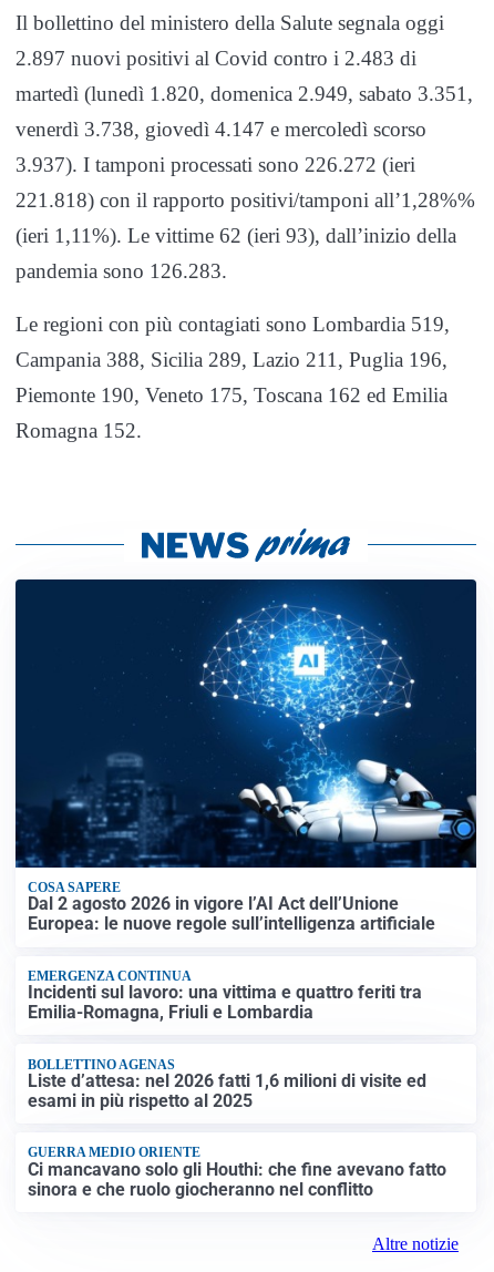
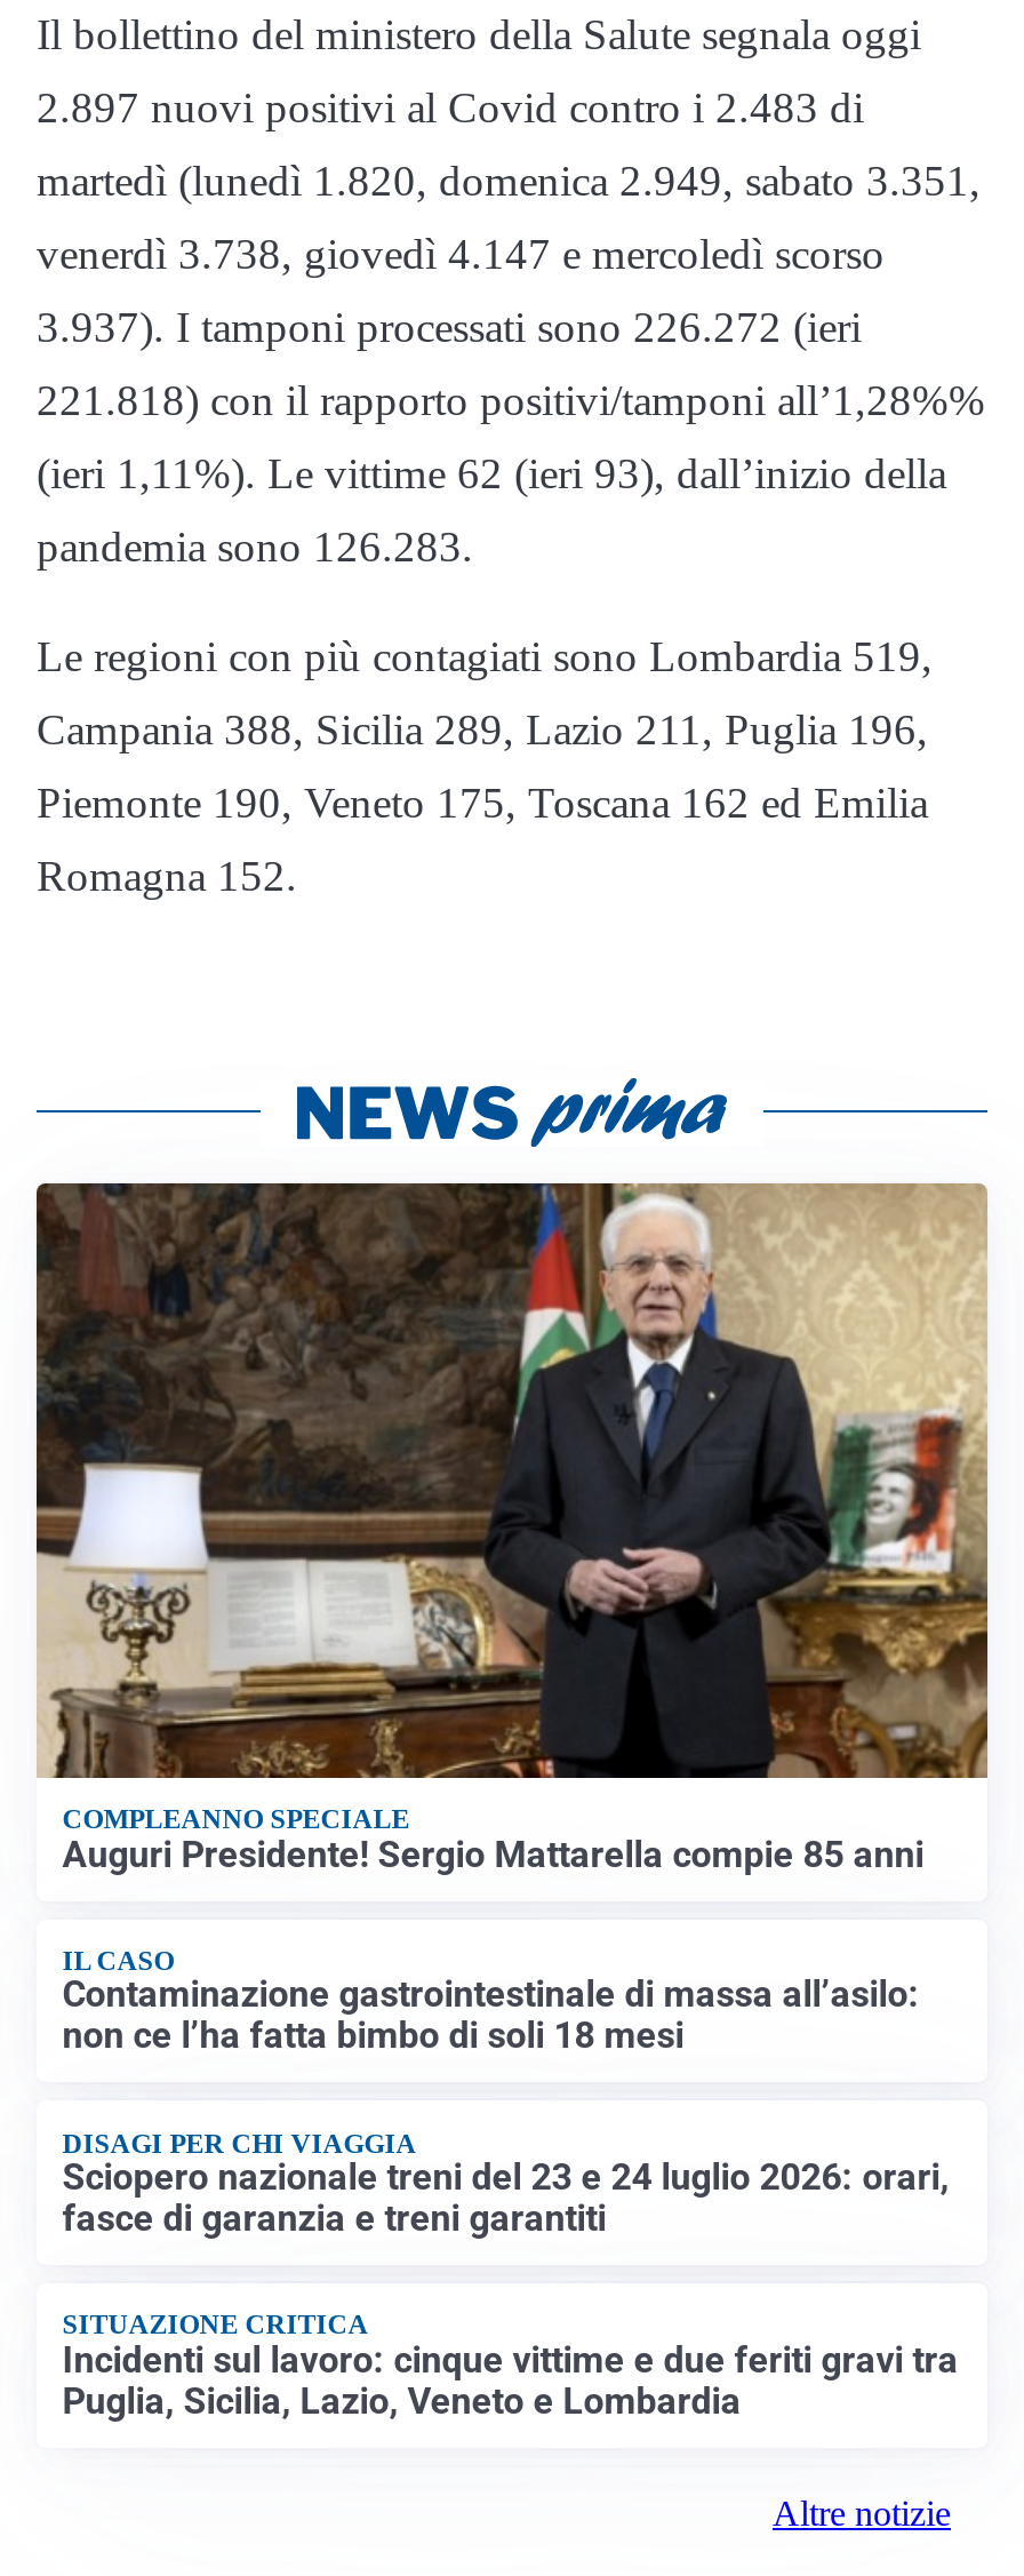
- [image]
- COSA SAPERE
- Dal 2 agosto 2026 in vigore l’AI Act dell’Unione
- Europea: le nuove regole sull’intelligenza artificiale
+ [image]
+ COMPLEANNO SPECIALE
+ Auguri Presidente! Sergio Mattarella compie 85 anni

- EMERGENZA CONTINUA
- Incidenti sul lavoro: una vittima e quattro feriti tra
- Emilia-Romagna, Friuli e Lombardia
+ IL CASO
+ Contaminazione gastrointestinale di massa all’asilo:
+ non ce l’ha fatta bimbo di soli 18 mesi

- BOLLETTINO AGENAS
- Liste d’attesa: nel 2026 fatti 1,6 milioni di visite ed
- esami in più rispetto al 2025
+ DISAGI PER CHI VIAGGIA
+ Sciopero nazionale treni del 23 e 24 luglio 2026: orari,
+ fasce di garanzia e treni garantiti

- GUERRA MEDIO ORIENTE
- Ci mancavano solo gli Houthi: che fine avevano fatto
- sinora e che ruolo giocheranno nel conflitto
+ SITUAZIONE CRITICA
+ Incidenti sul lavoro: cinque vittime e due feriti gravi tra
+ Puglia, Sicilia, Lazio, Veneto e Lombardia
